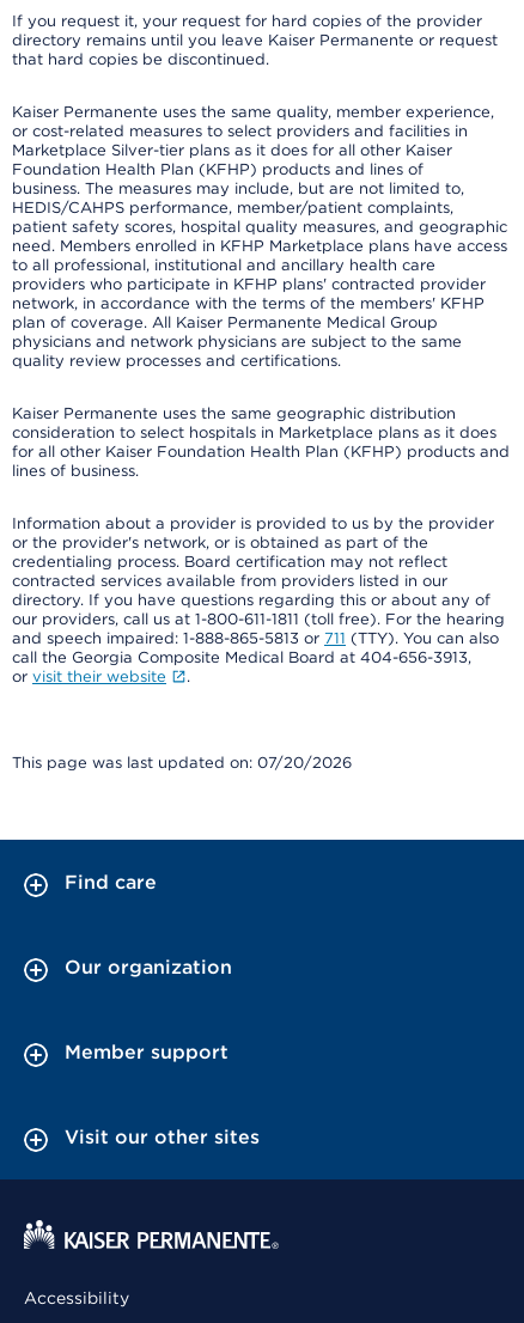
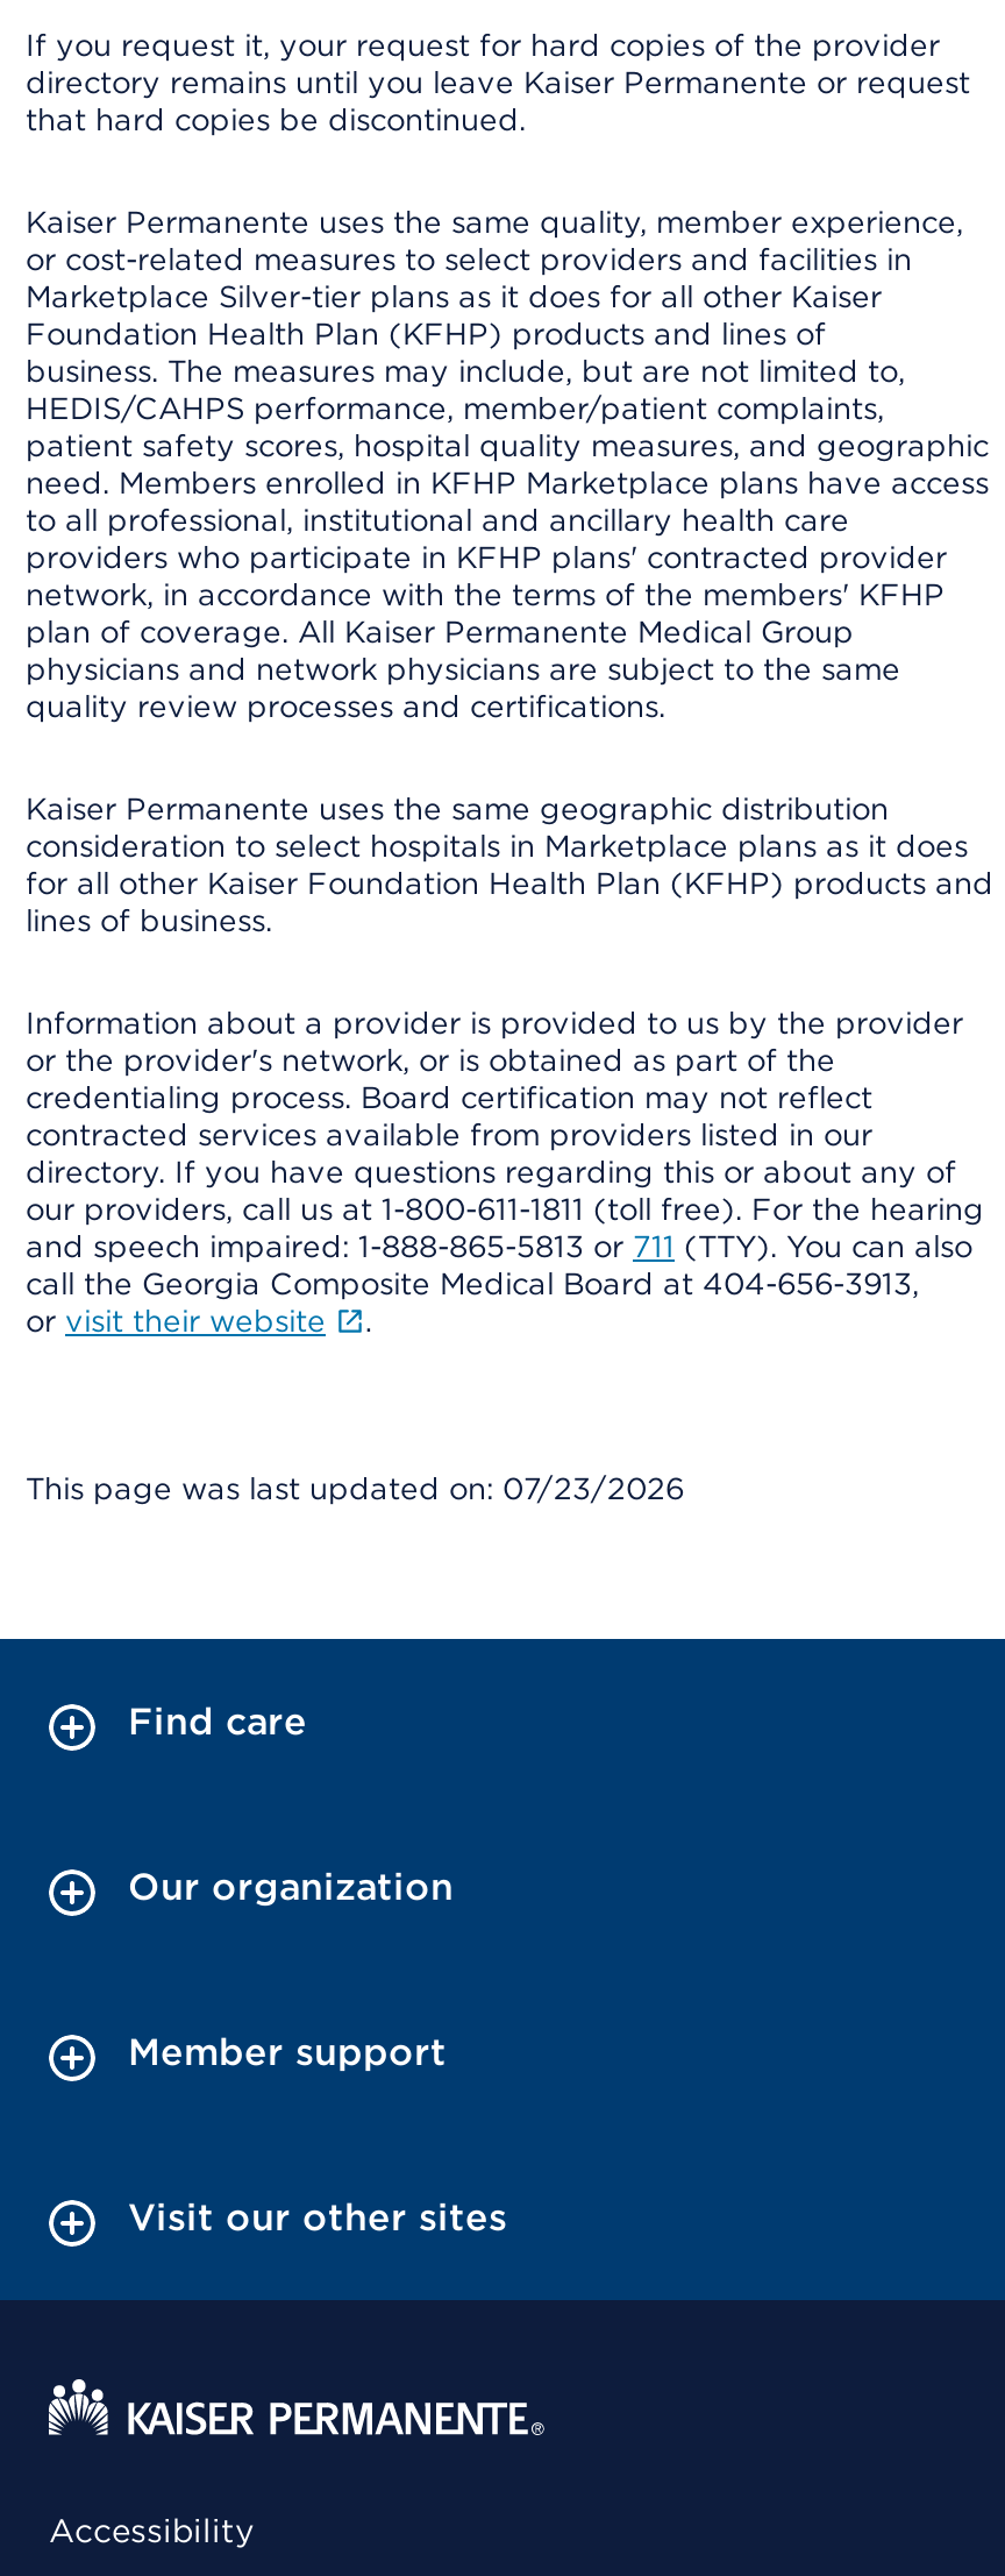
- This page was last updated on: 07/20/2026
+ This page was last updated on: 07/23/2026
